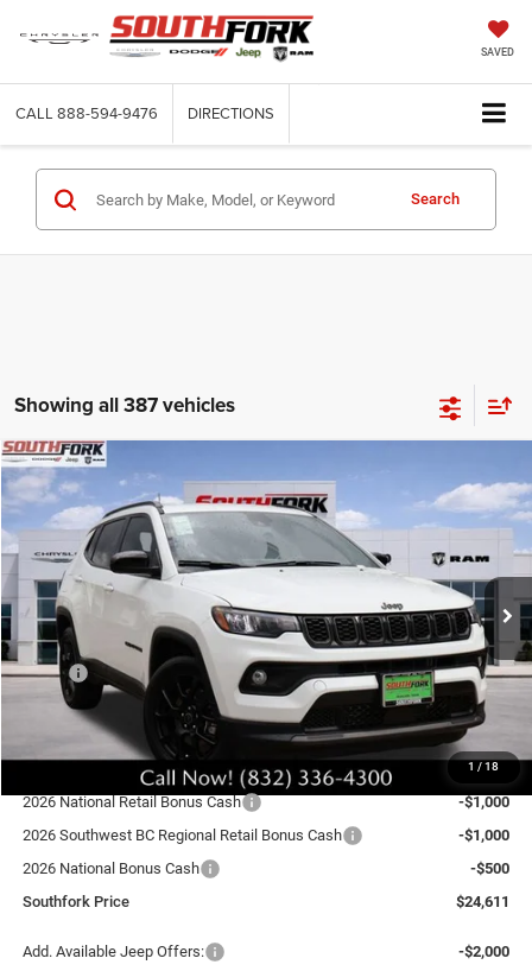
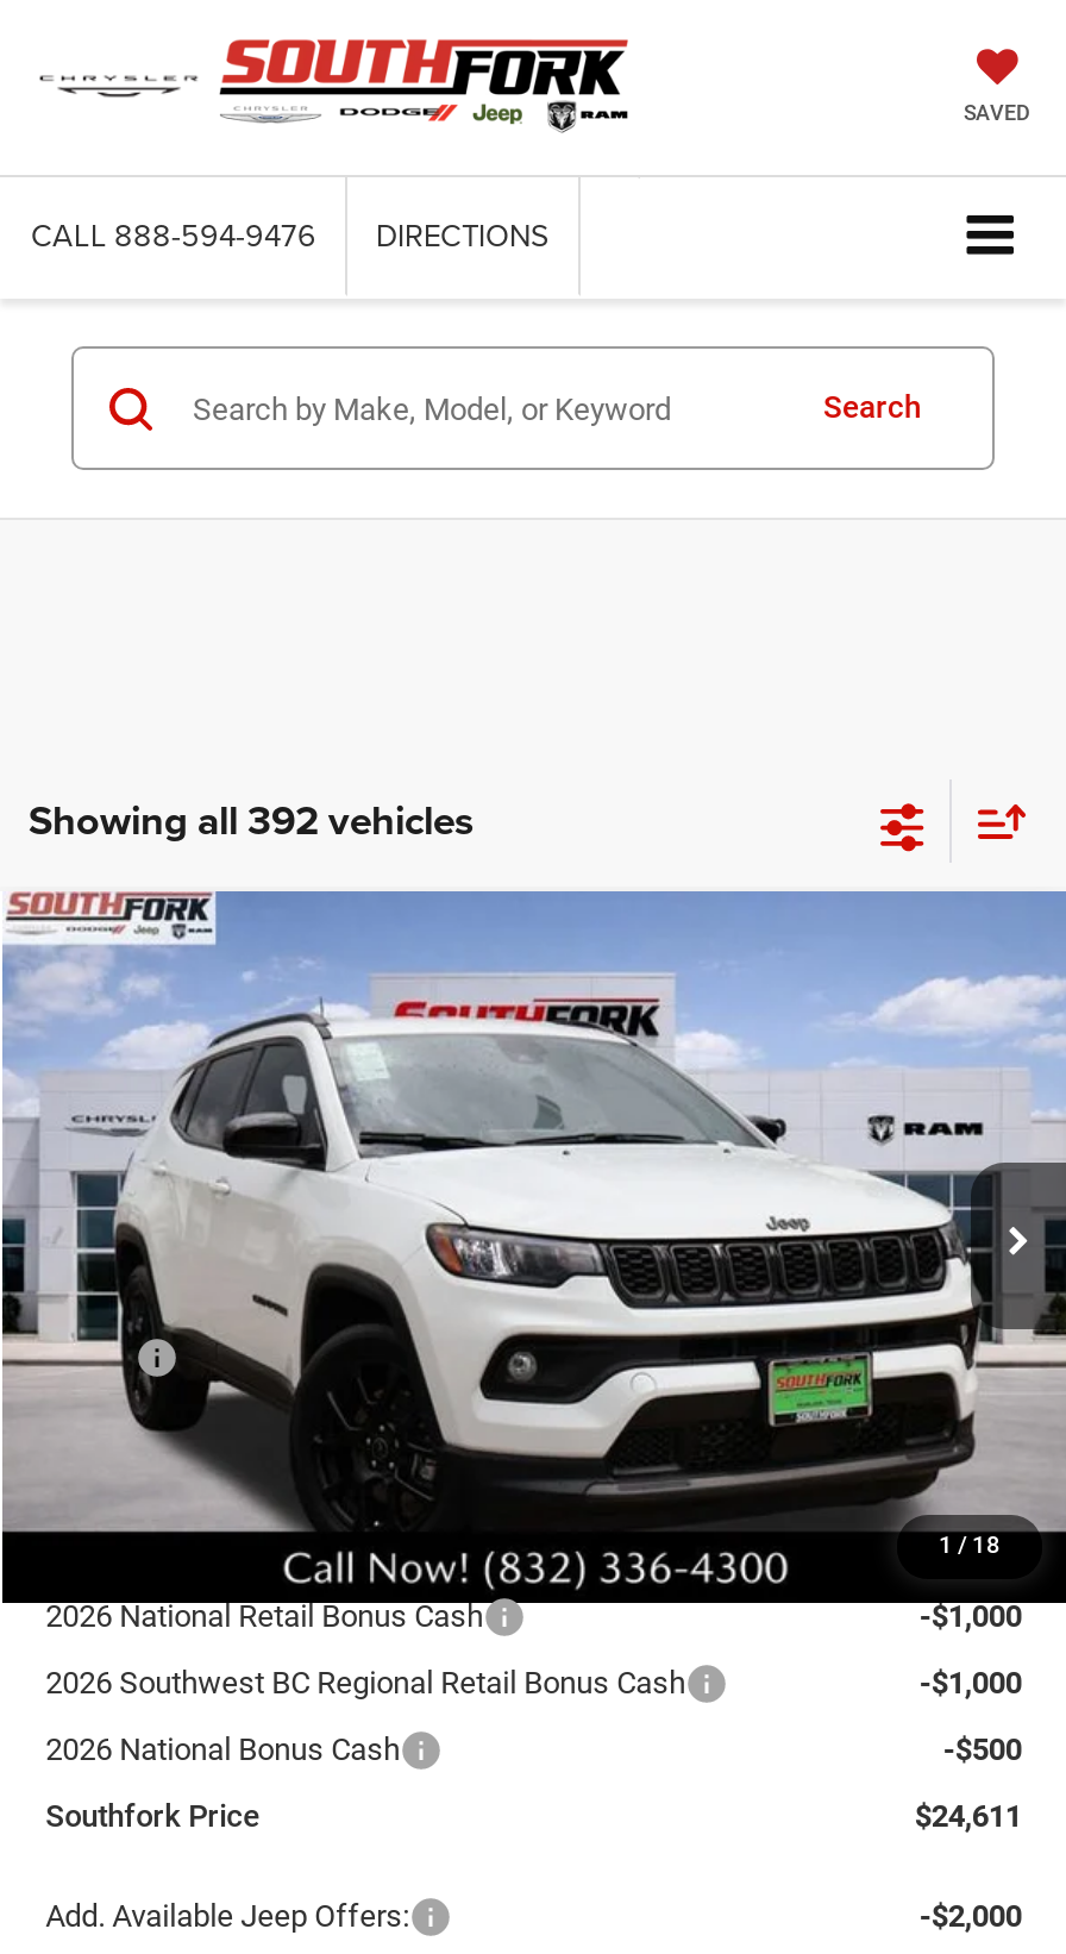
- Showing all 387 vehicles
+ Showing all 392 vehicles
